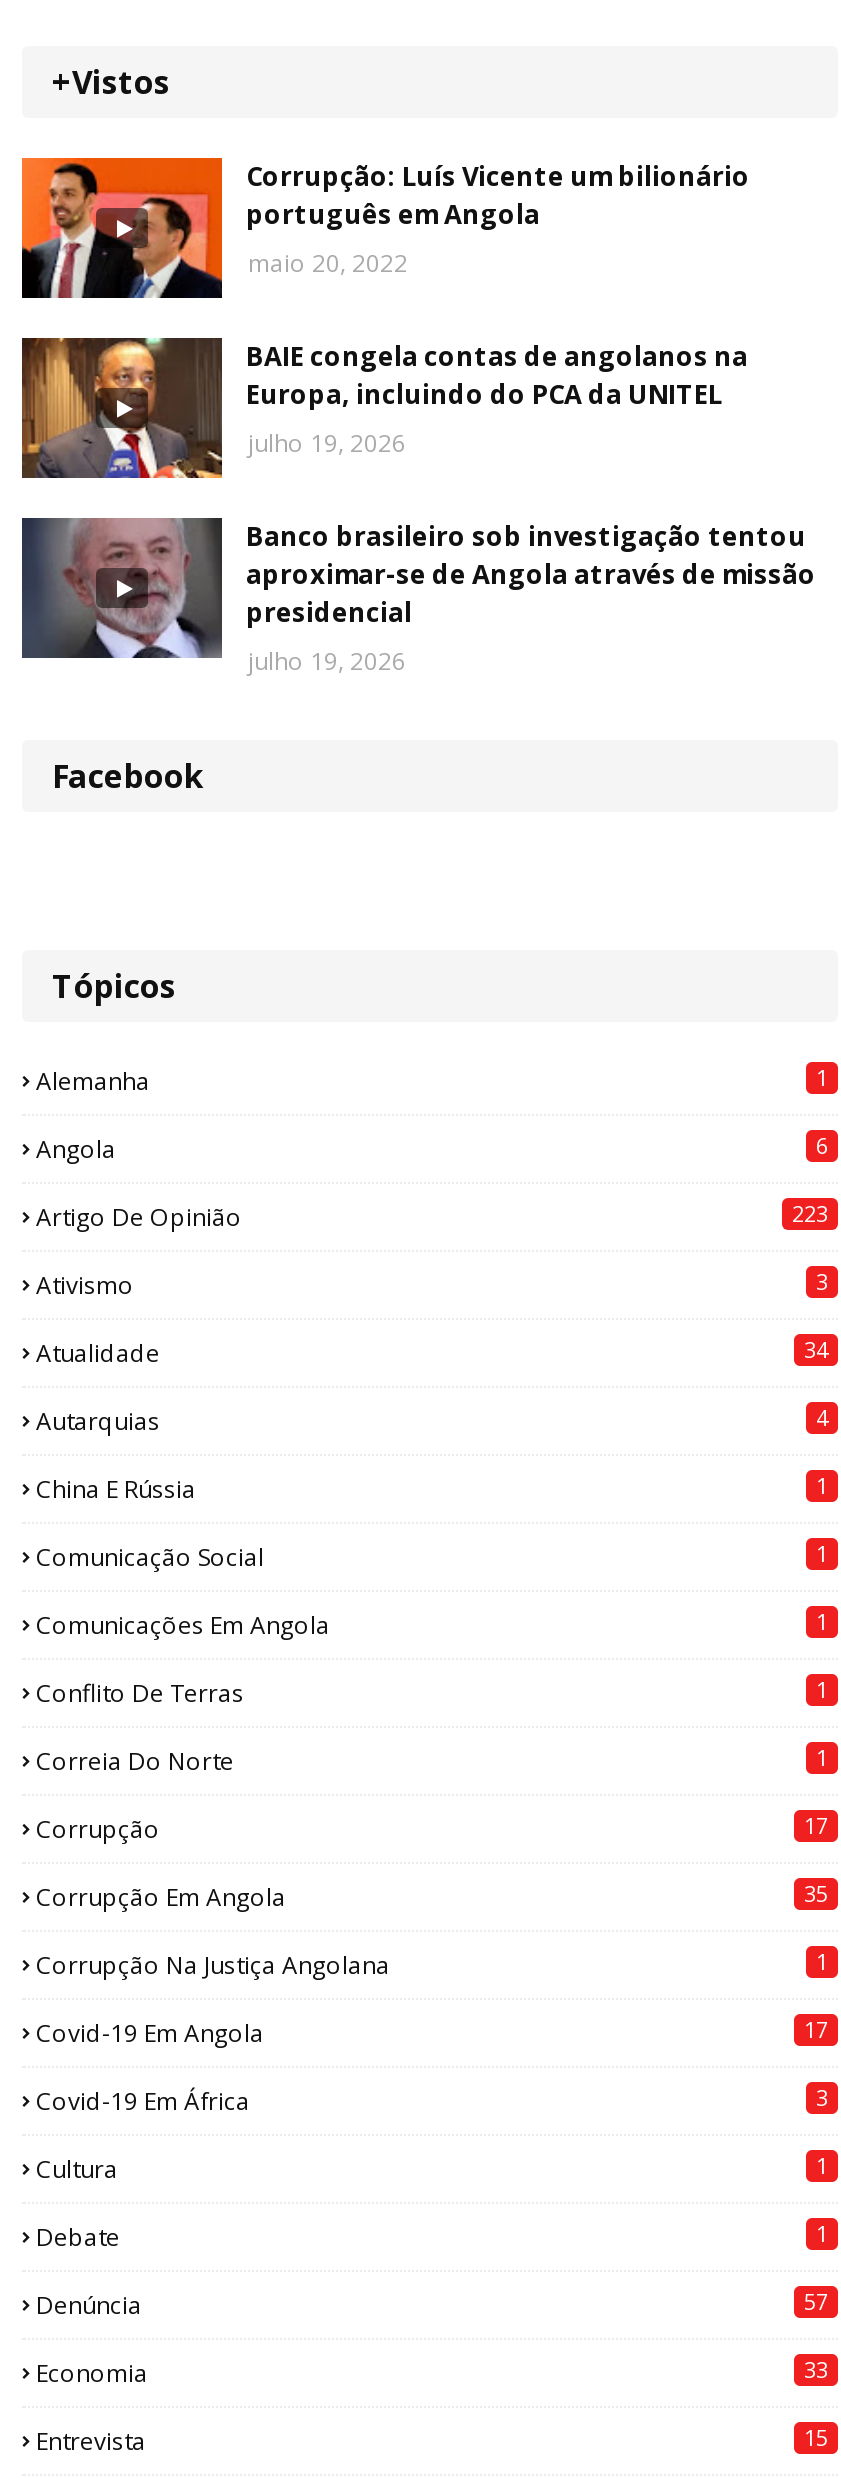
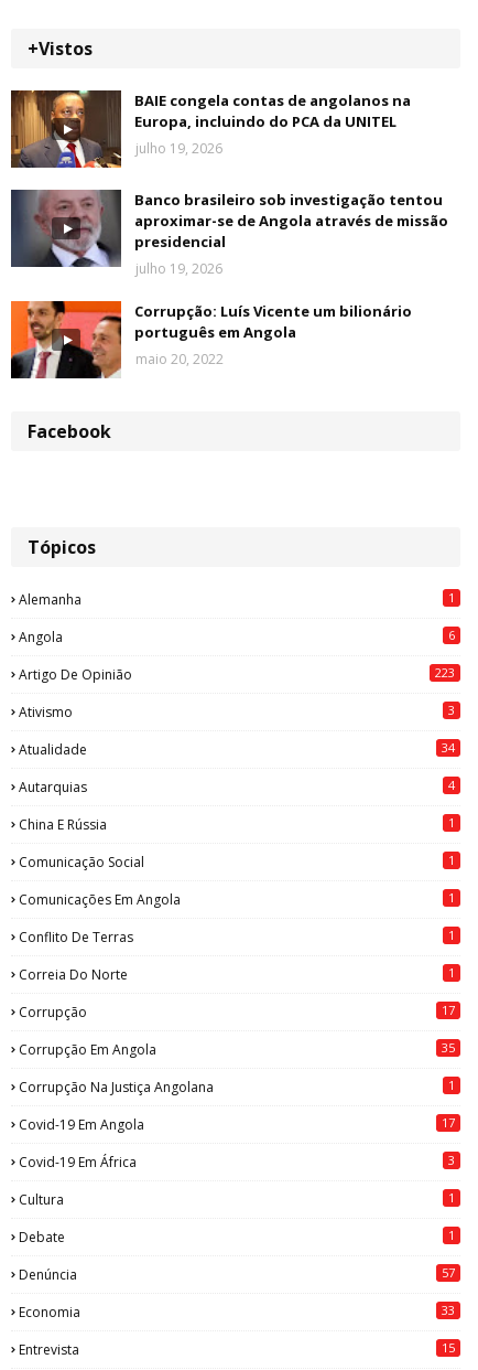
- [image]

moved down: Corrupção: Luís Vicente um bilionário | português em Angola | maio 20, 2022

moved up: [image] | BAIE congela contas de angolanos na | Europa, incluindo do PCA da UNITEL | julho 19, 2026 | Banco brasileiro sob investigação tentou | aproximar-se de Angola através de missão | presidencial | julho 19, 2026

+ [image]
